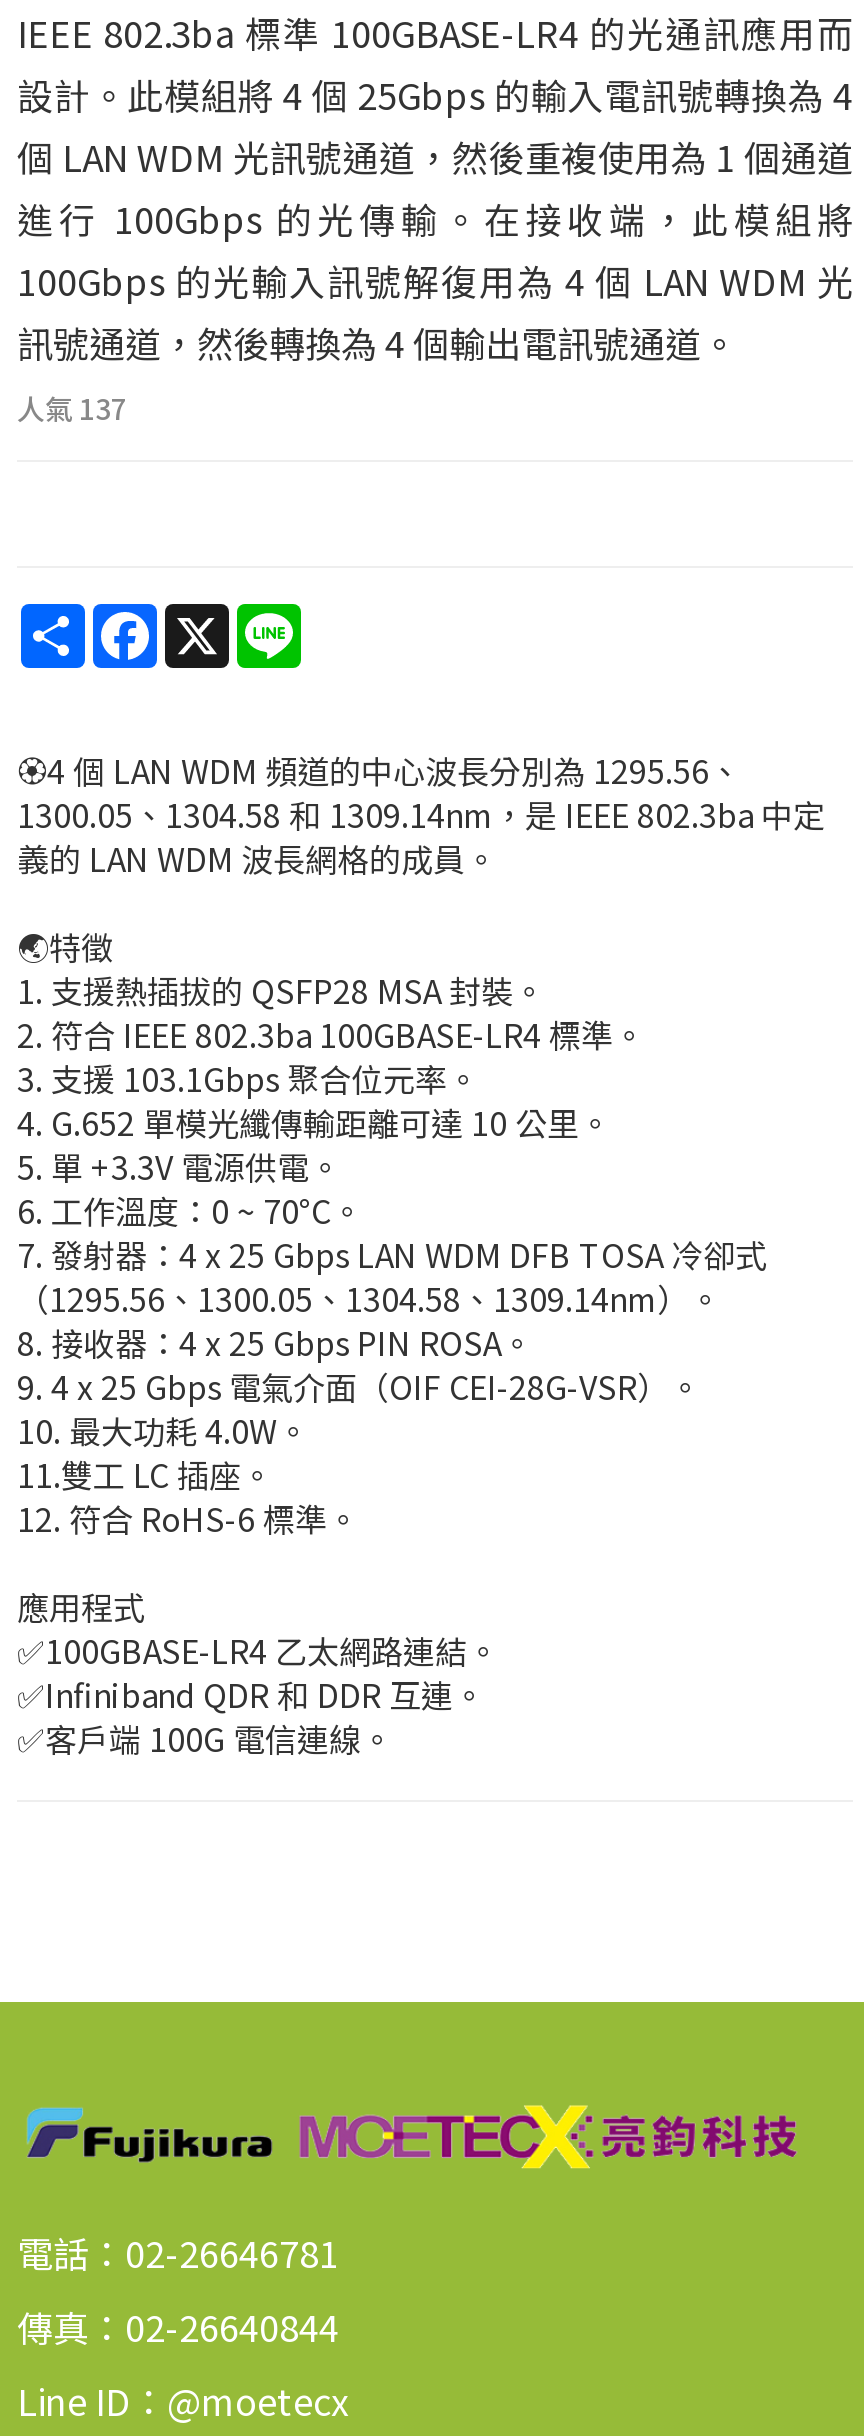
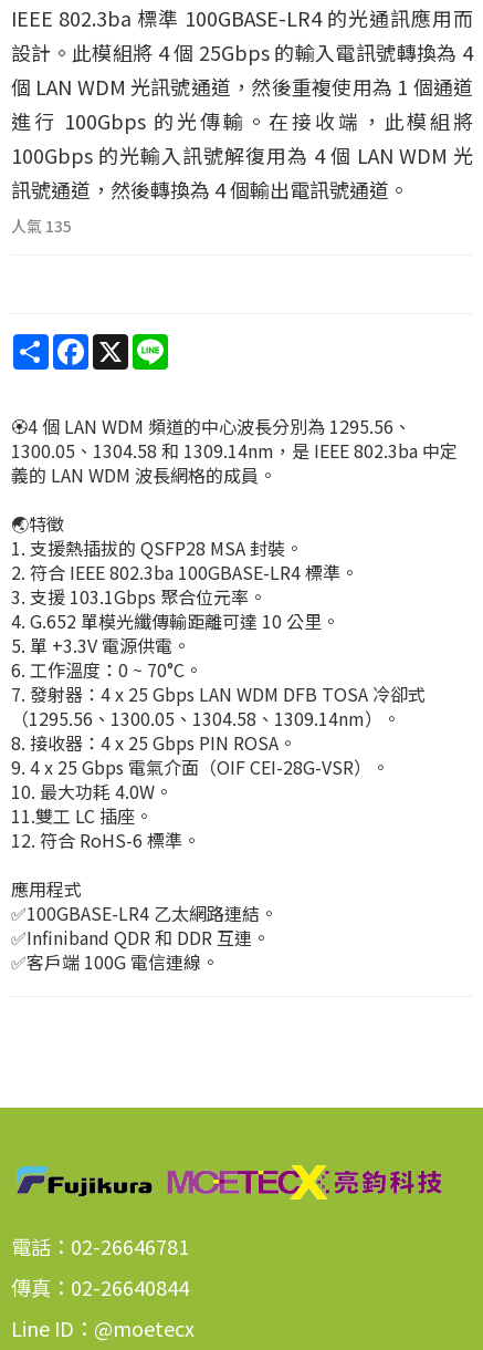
- 人氣137
+ 人氣135
